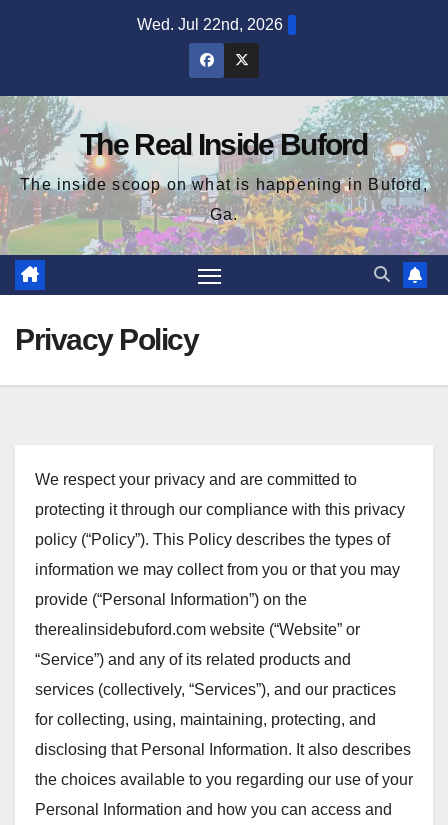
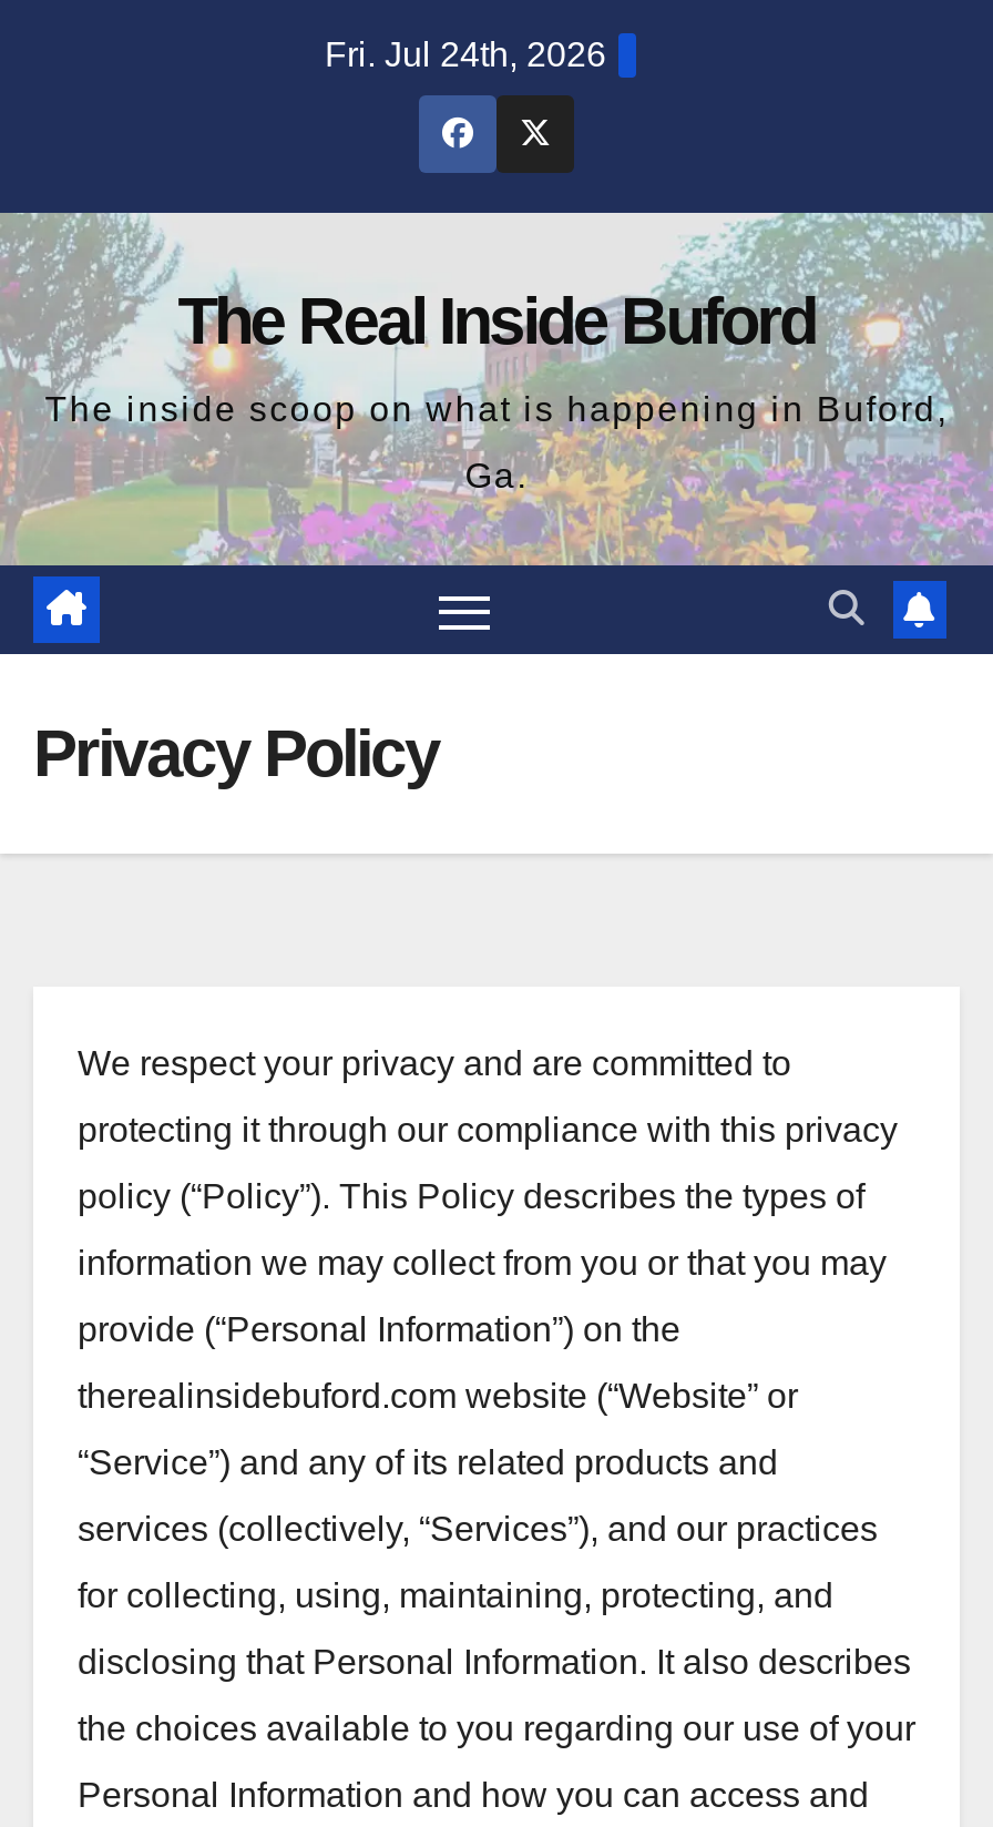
- Wed. Jul 22nd, 2026
+ Fri. Jul 24th, 2026
